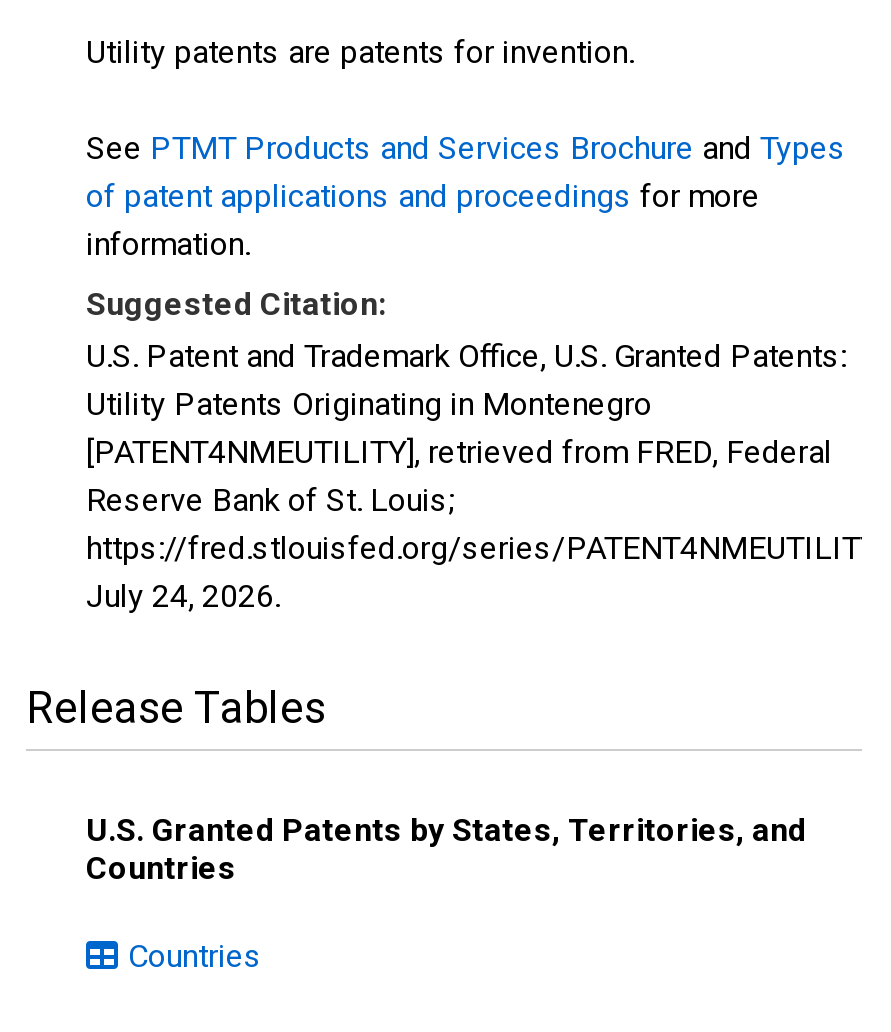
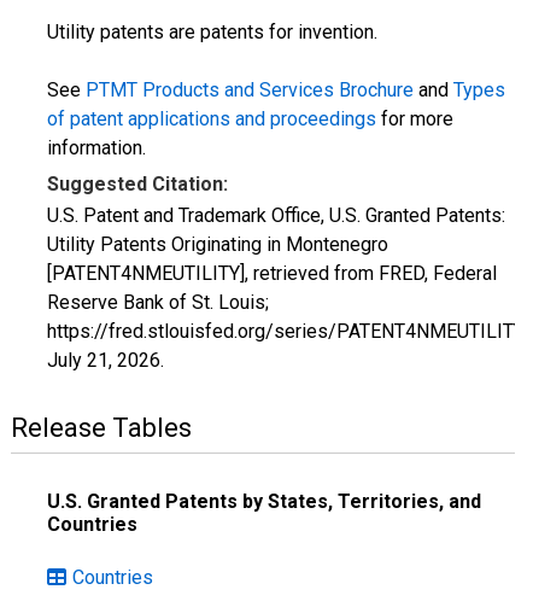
- July 24, 2026.
+ July 21, 2026.
